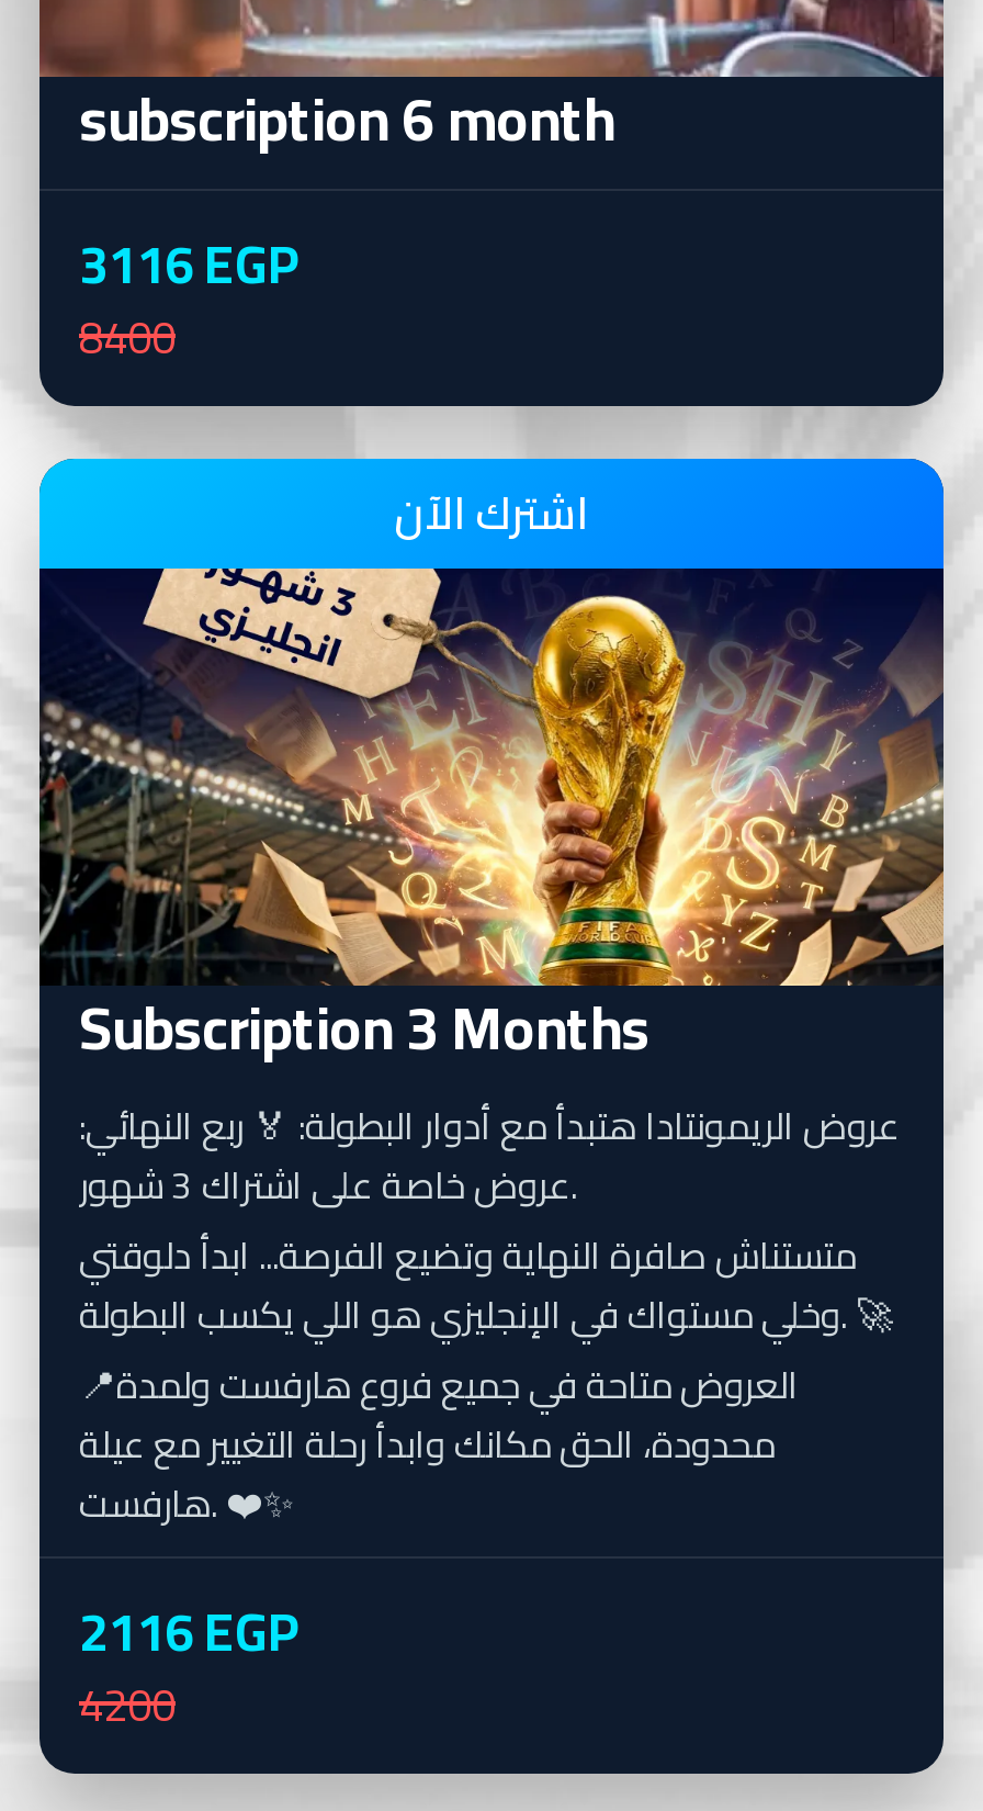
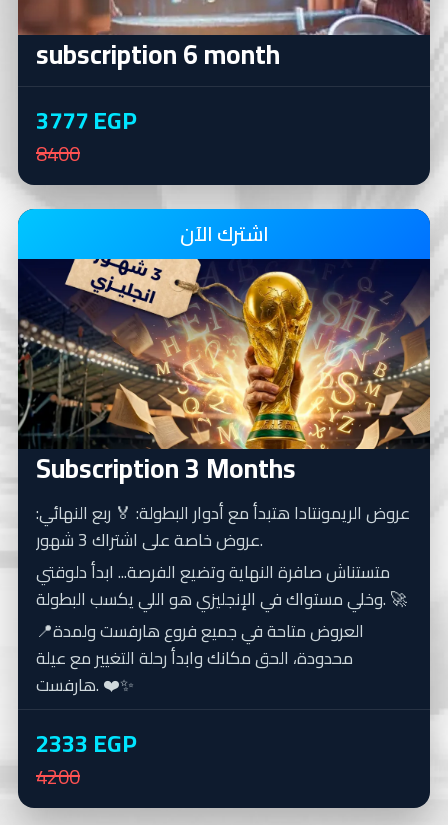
- 3116 EGP
+ 3777 EGP

- 2116 EGP
+ 2333 EGP
